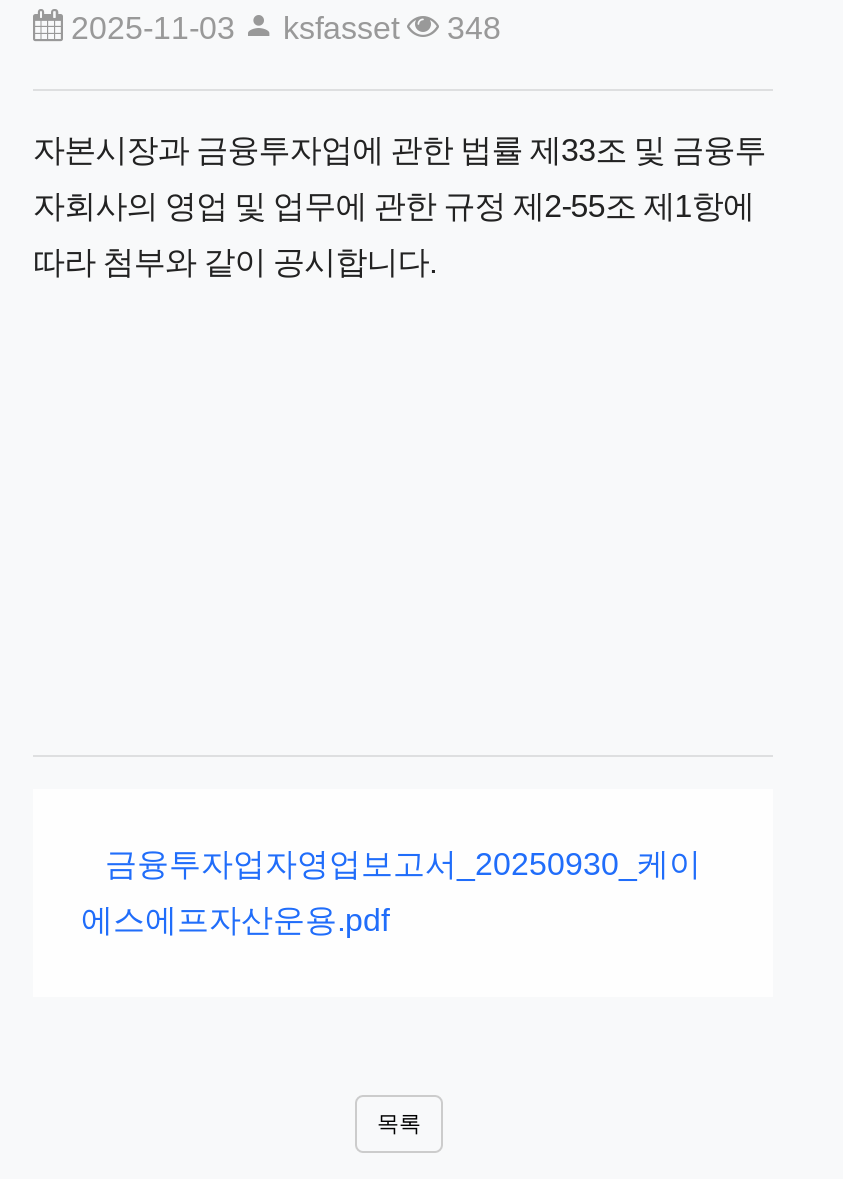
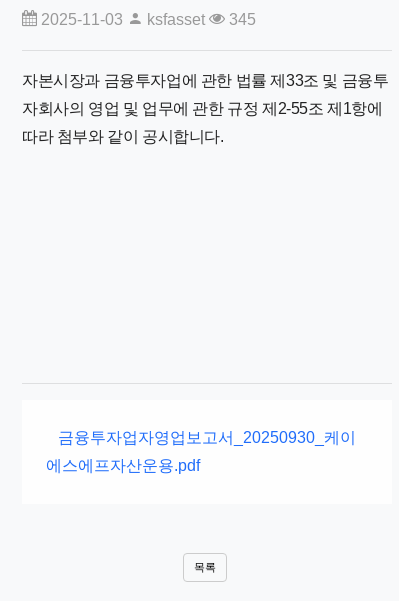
- 2025-11-03 ksfasset 348
+ 2025-11-03 ksfasset 345
